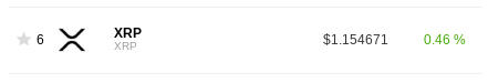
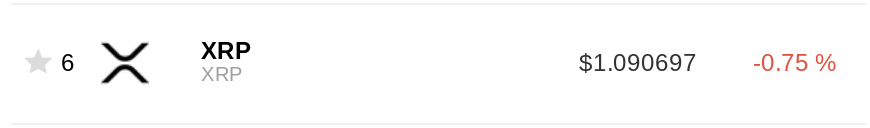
- $1.154671
+ $1.090697

- 0.46 %
+ -0.75 %
